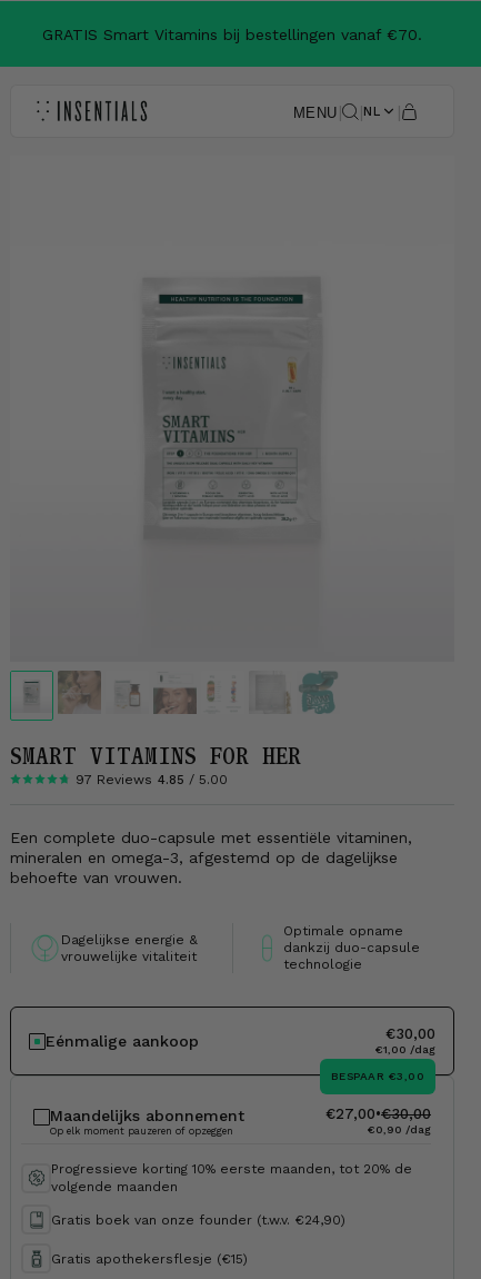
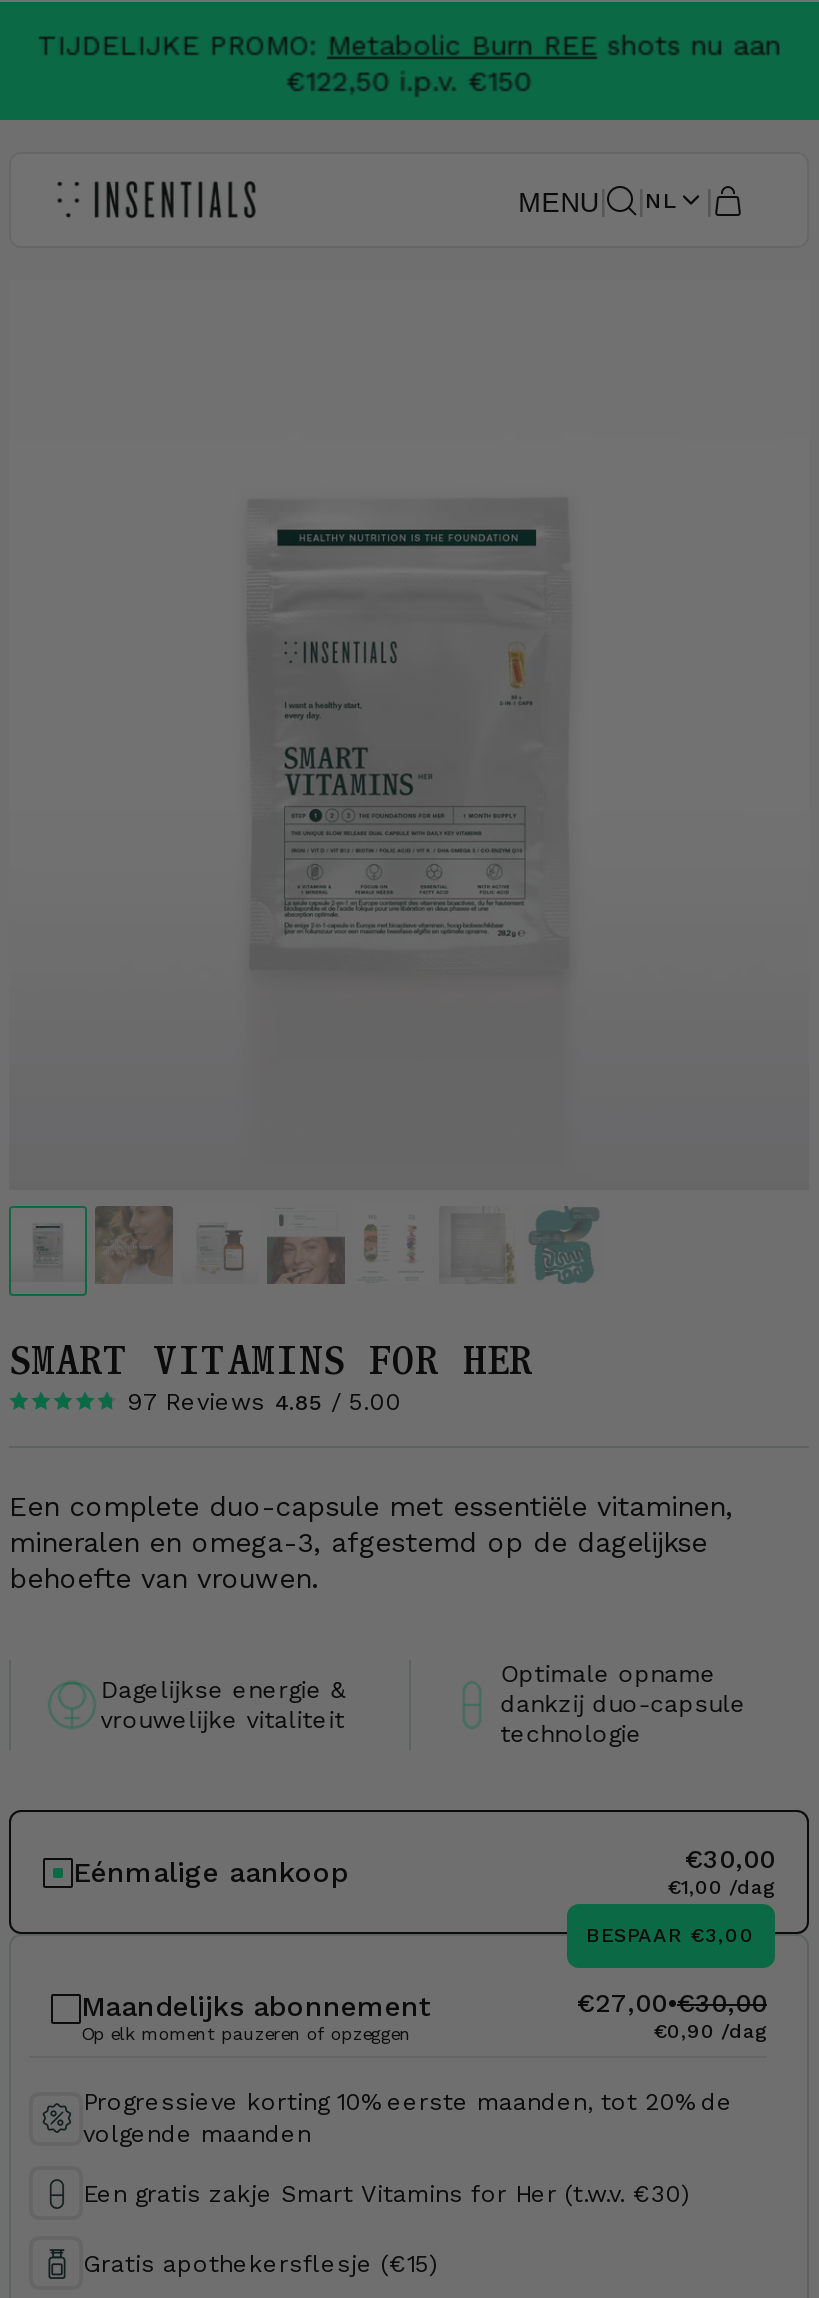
- GRATIS Smart Vitamins bij bestellingen vanaf €70.
+ TIJDELIJKE PROMO: Metabolic Burn REE shots nu aan
+ €122,50 i.p.v. €150

- Gratis boek van onze founder (t.w.v. €24,90)
+ Een gratis zakje Smart Vitamins for Her (t.w.v. €30)
